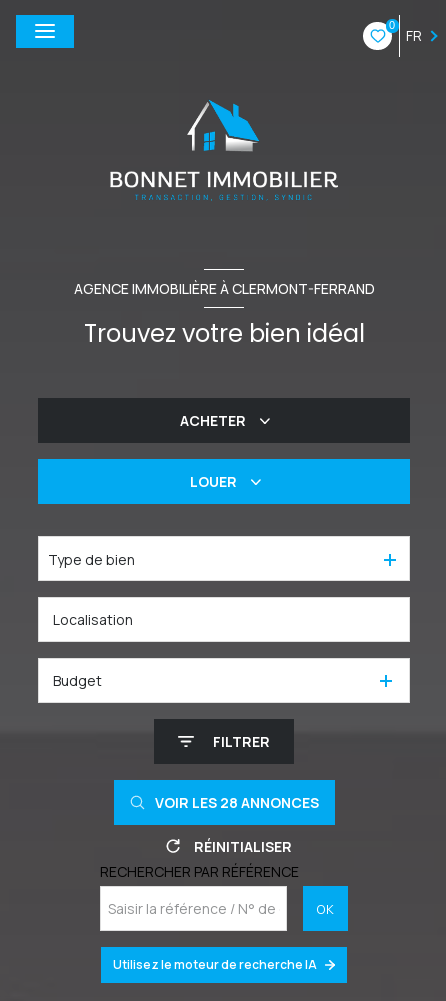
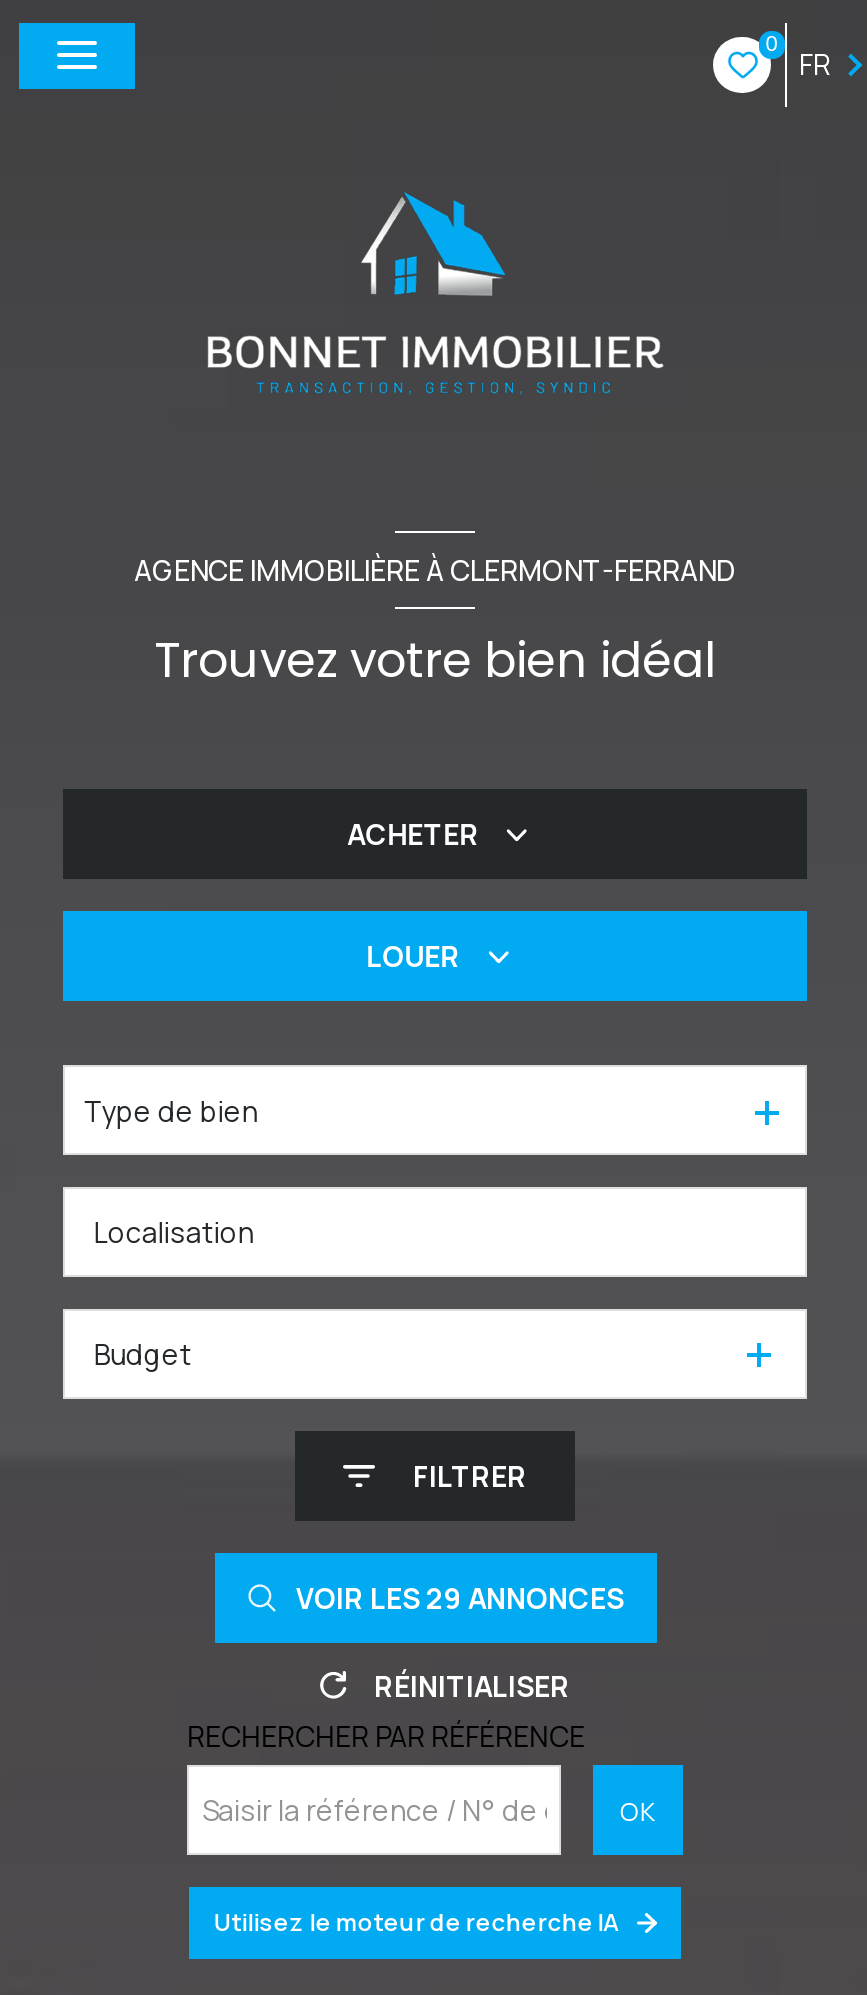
- VOIR LES 28 ANNONCES
+ VOIR LES 29 ANNONCES
